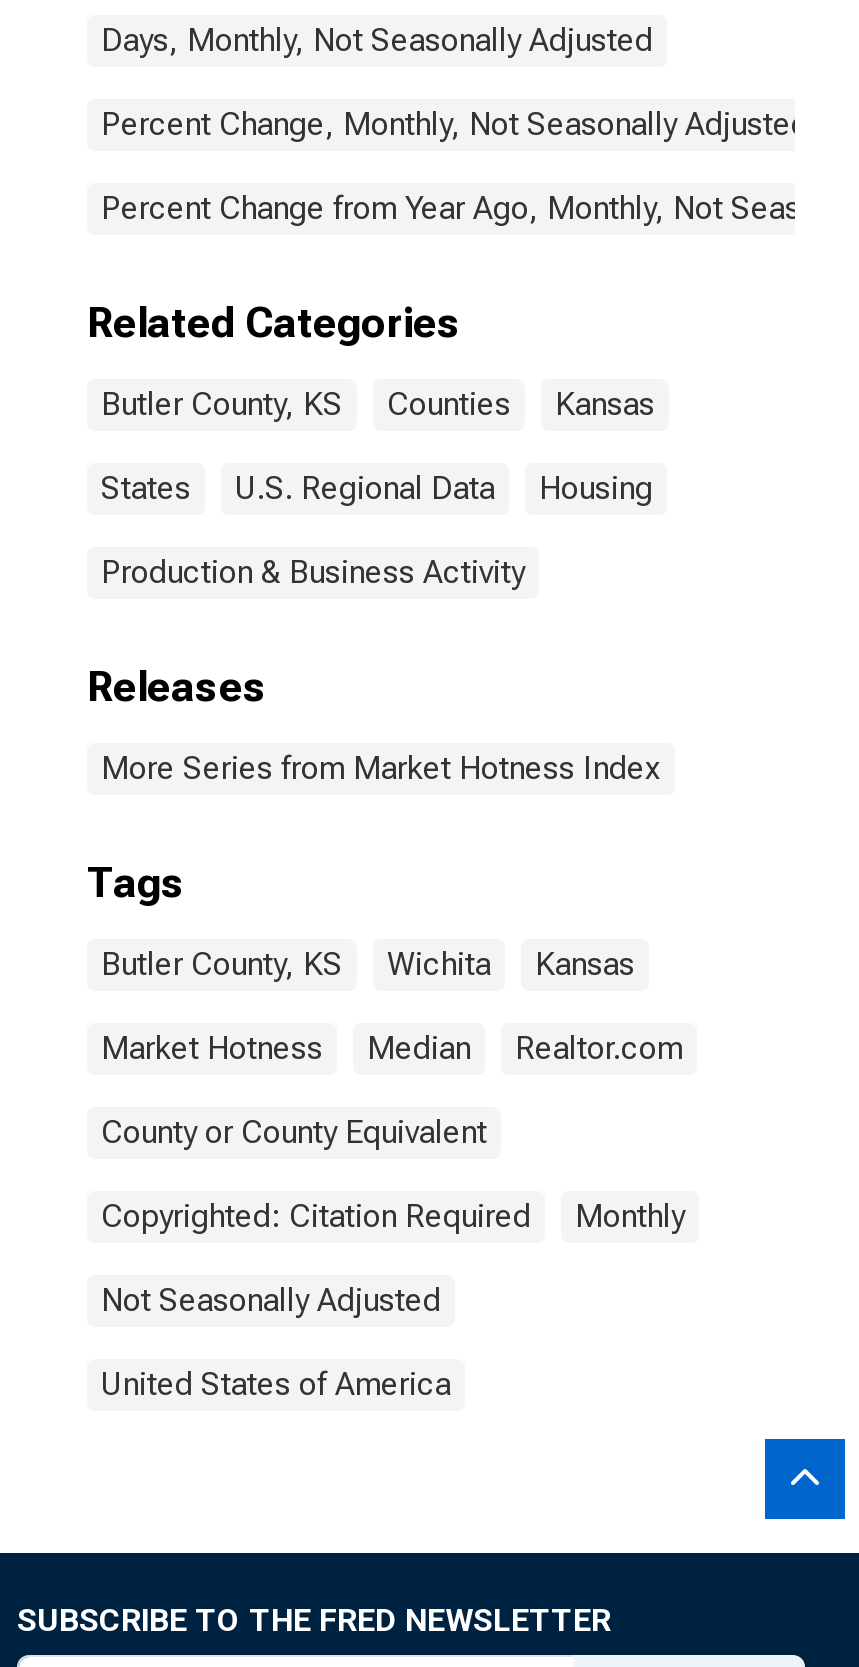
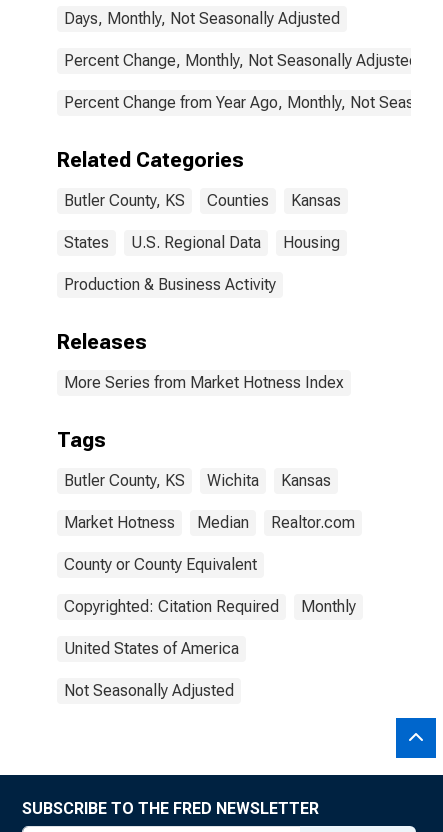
moved down: Not Seasonally Adjusted

moved up: United States of America
